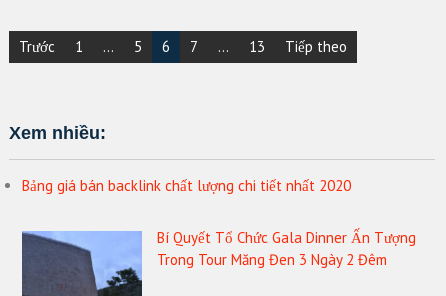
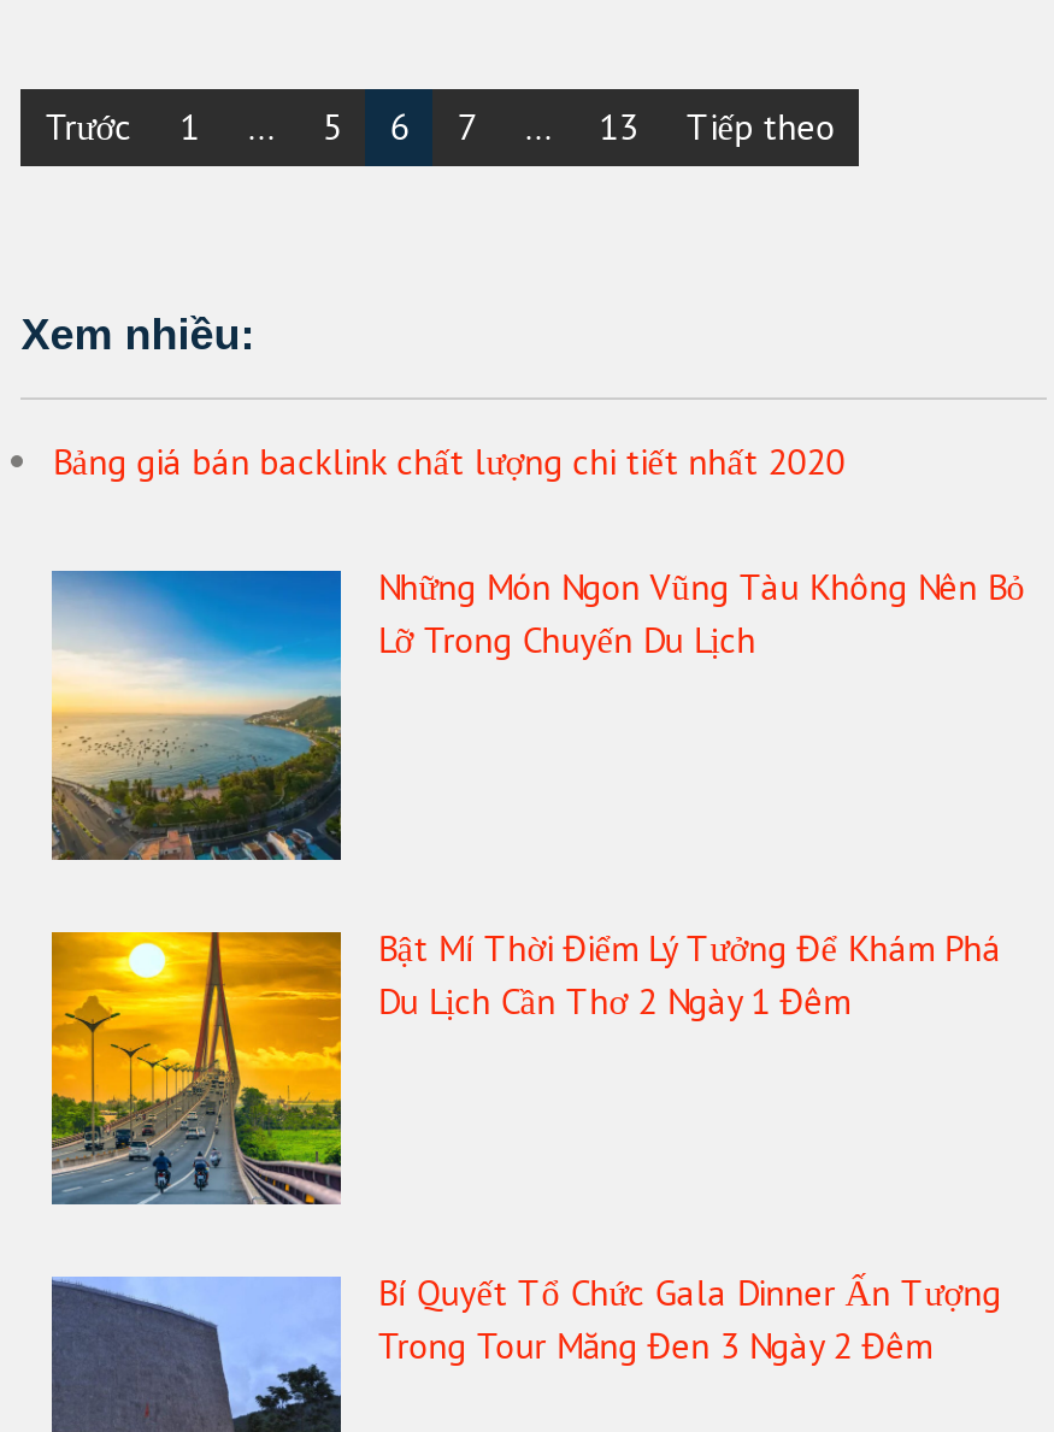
+ [image]
+ Những Món Ngon Vũng Tàu Không Nên Bỏ
+ Lỡ Trong Chuyến Du Lịch

+ [image]
+ Bật Mí Thời Điểm Lý Tưởng Để Khám Phá
+ Du Lịch Cần Thơ 2 Ngày 1 Đêm
